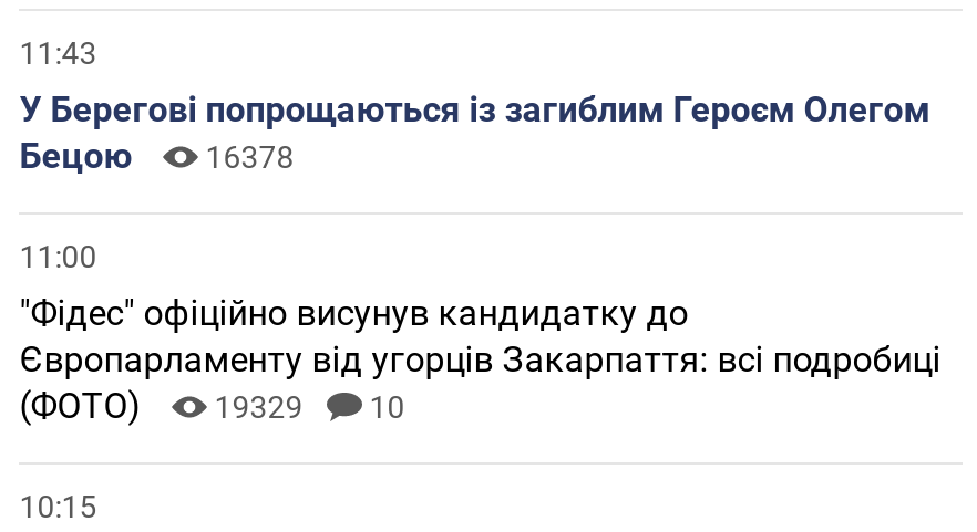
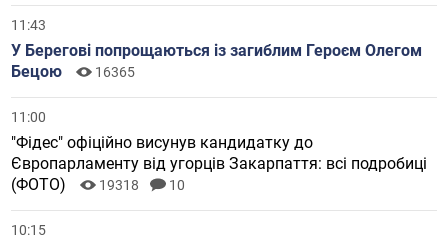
- Бецою 16378
+ Бецою 16365

- (ФОТО) 19329 10
+ (ФОТО) 19318 10
